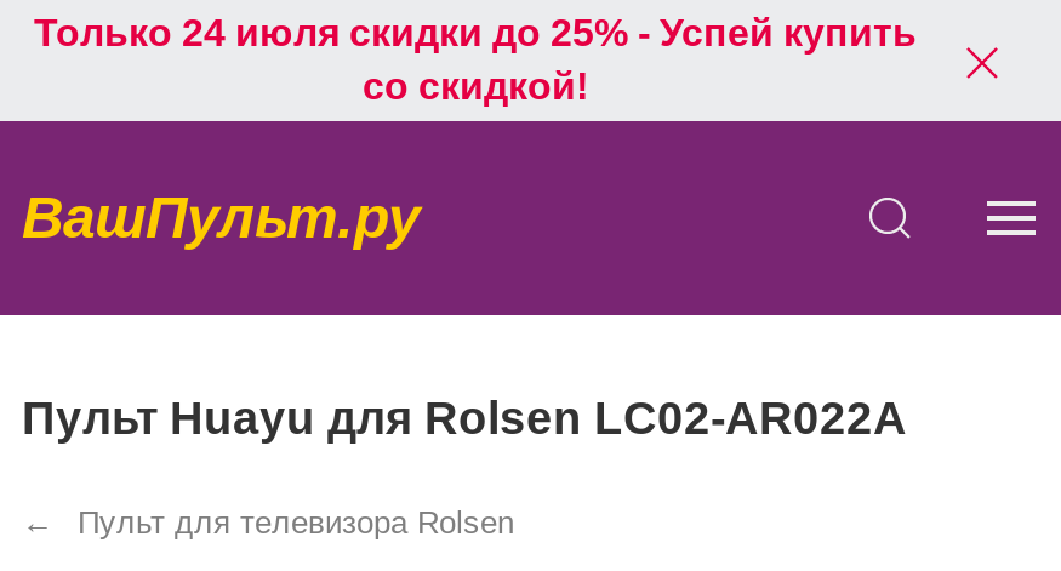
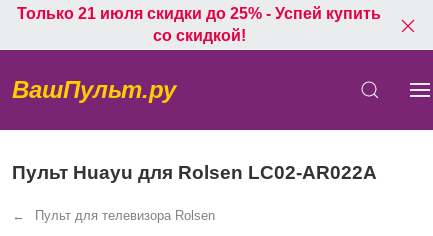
- Только 24 июля скидки до 25% - Успей купить
+ Только 21 июля скидки до 25% - Успей купить
